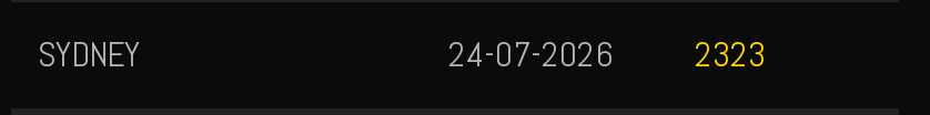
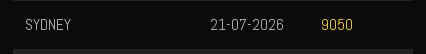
- 24-07-2026
+ 21-07-2026

- 2323
+ 9050
